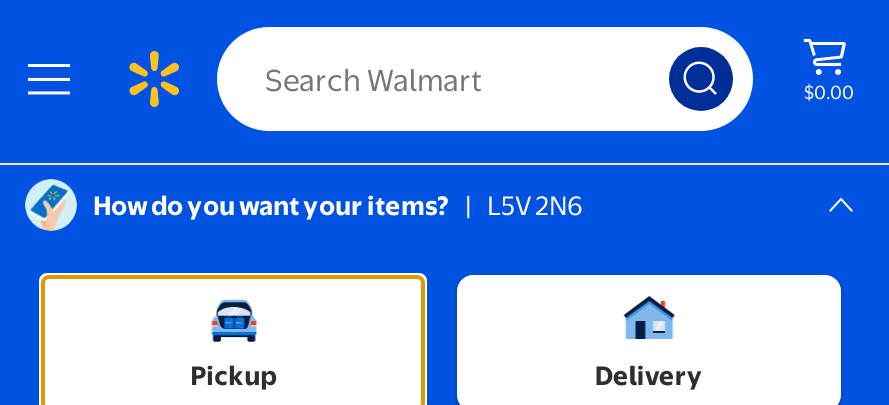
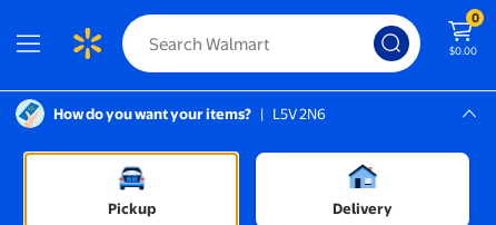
+ 0
